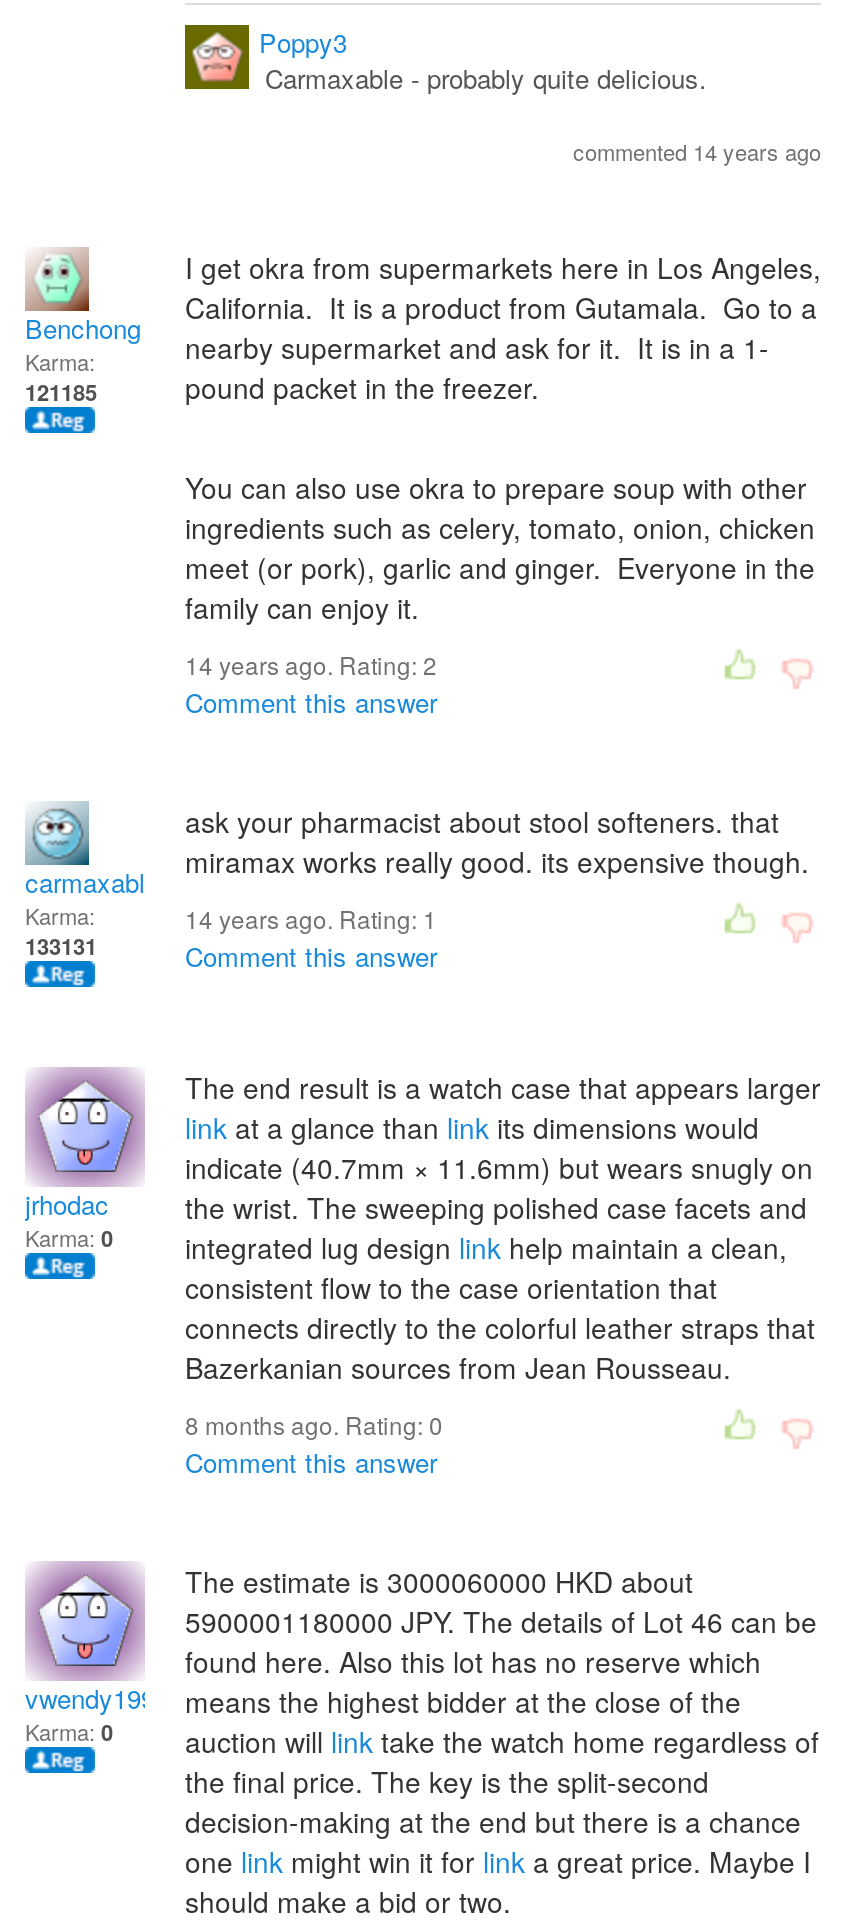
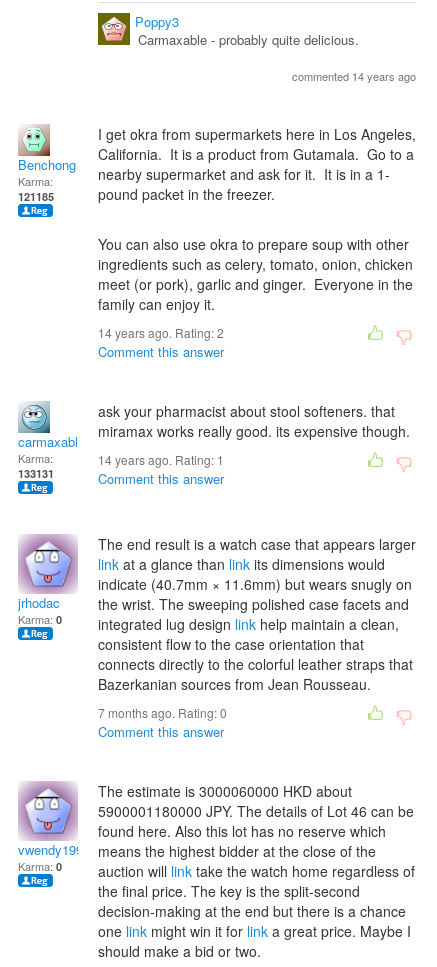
- 8 months ago. Rating: 0
+ 7 months ago. Rating: 0
